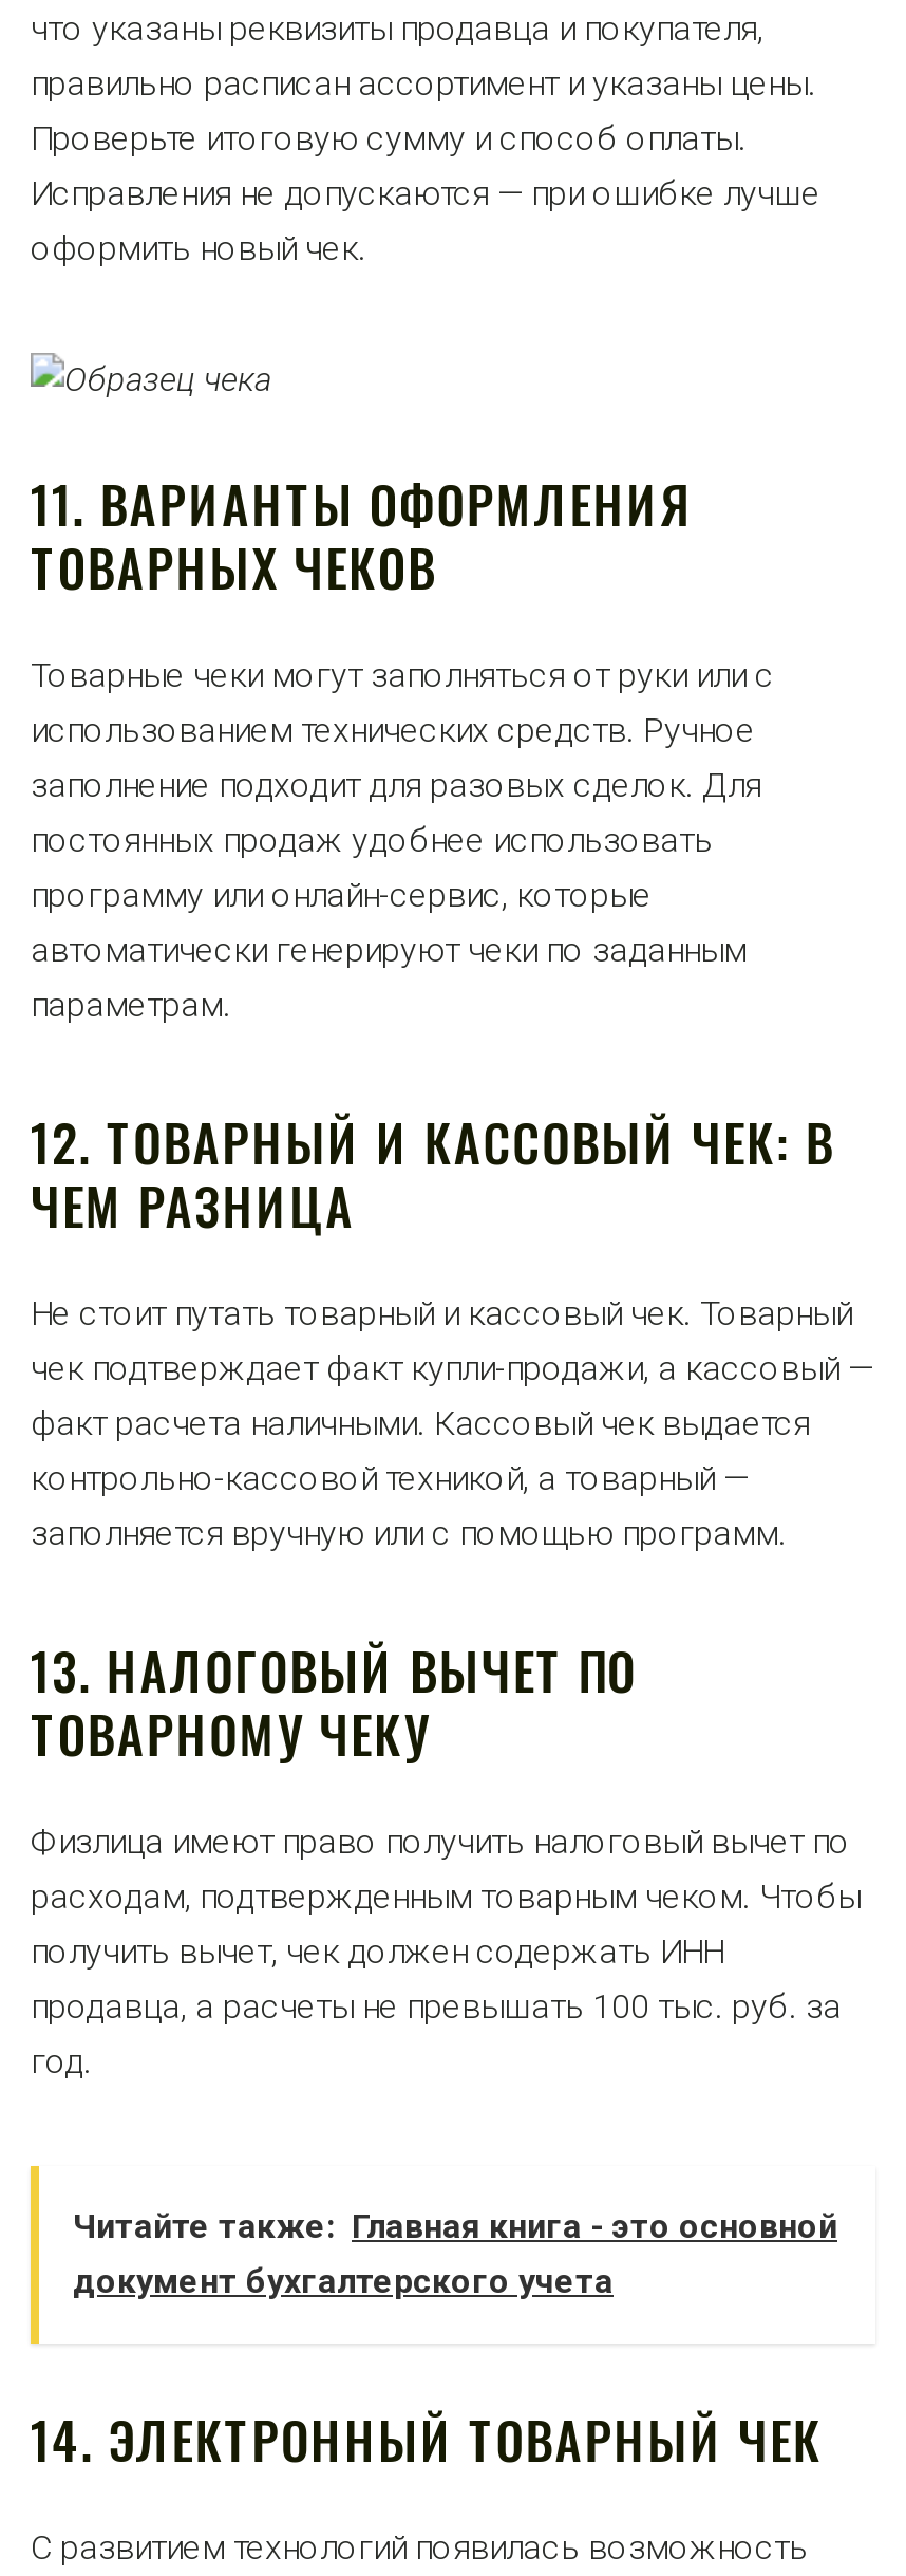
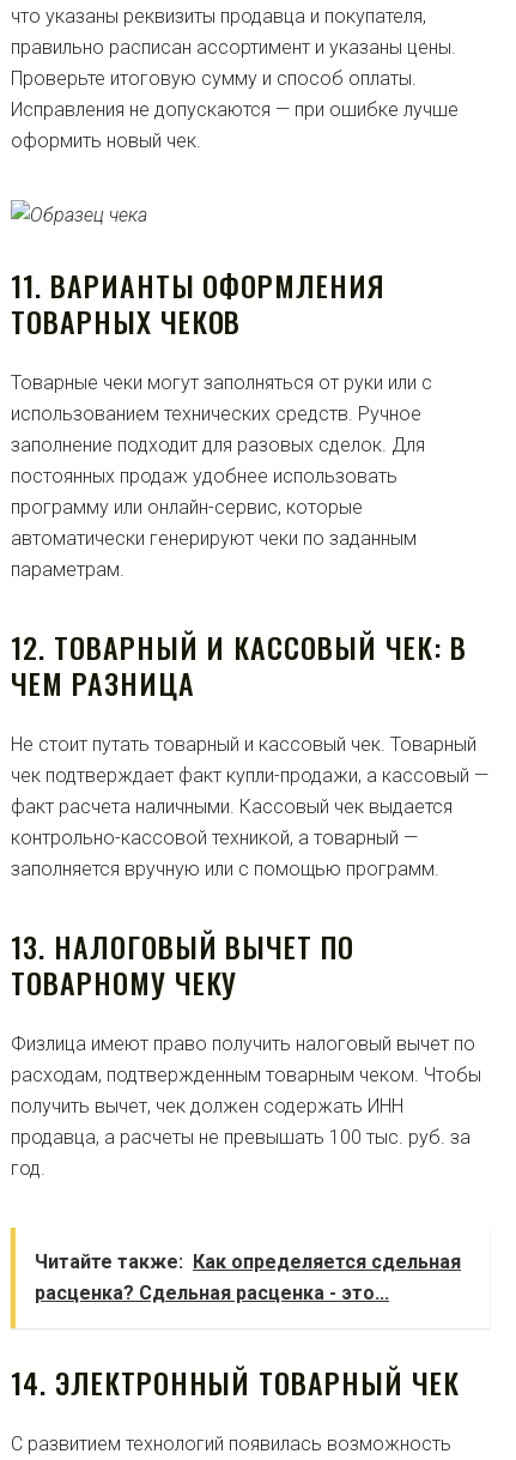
- Читайте также: Главная книга - это основной
- документ бухгалтерского учета
+ Читайте также: Как определяется сдельная
+ расценка? Сдельная расценка - это...
